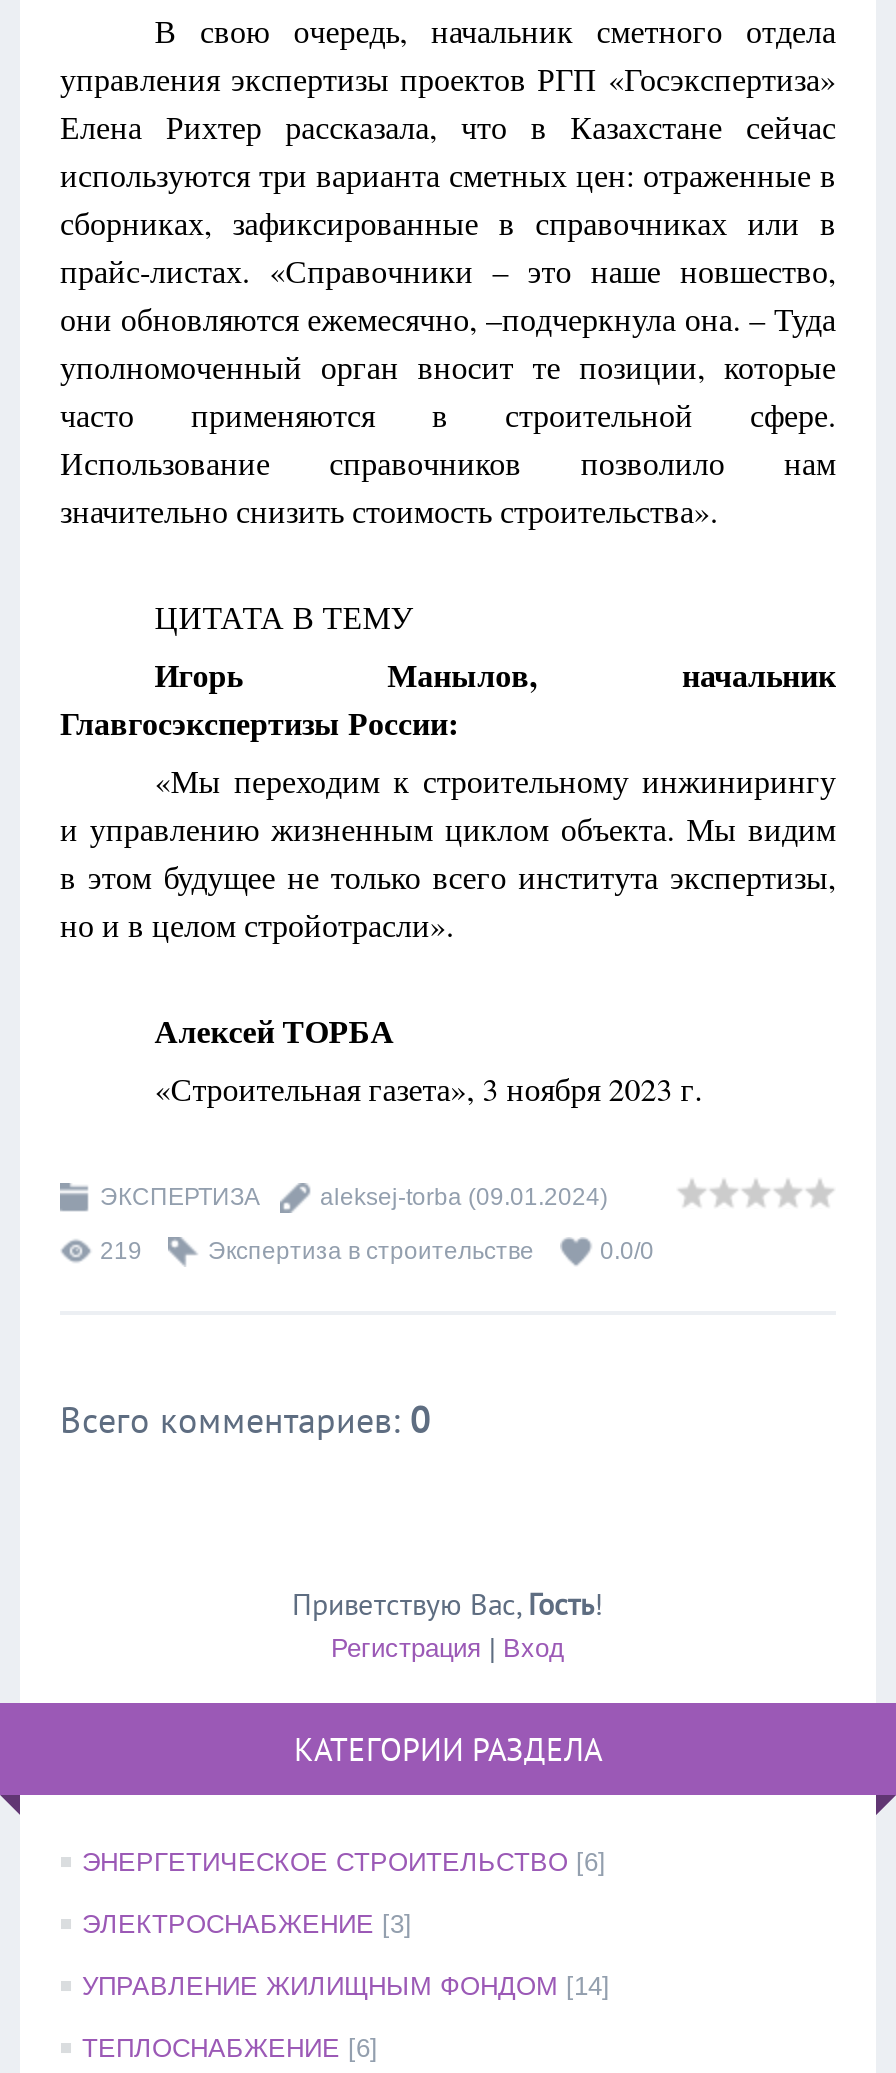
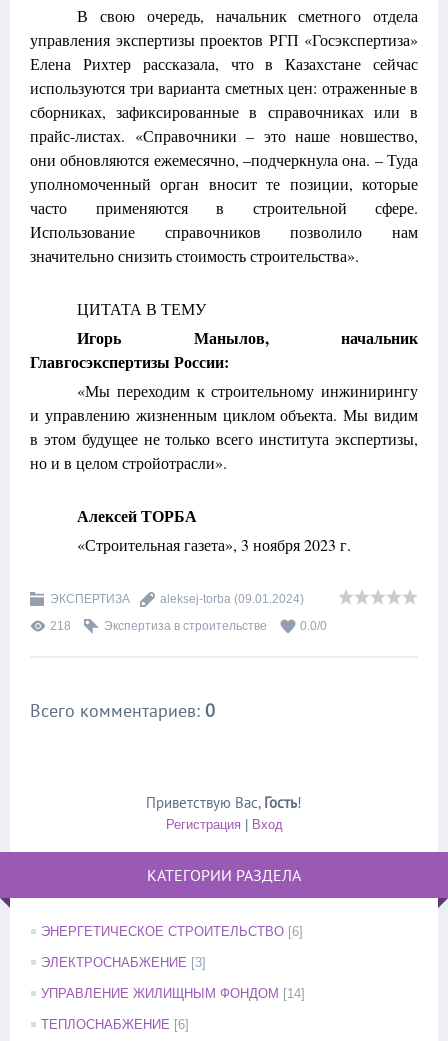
- 219
+ 218
